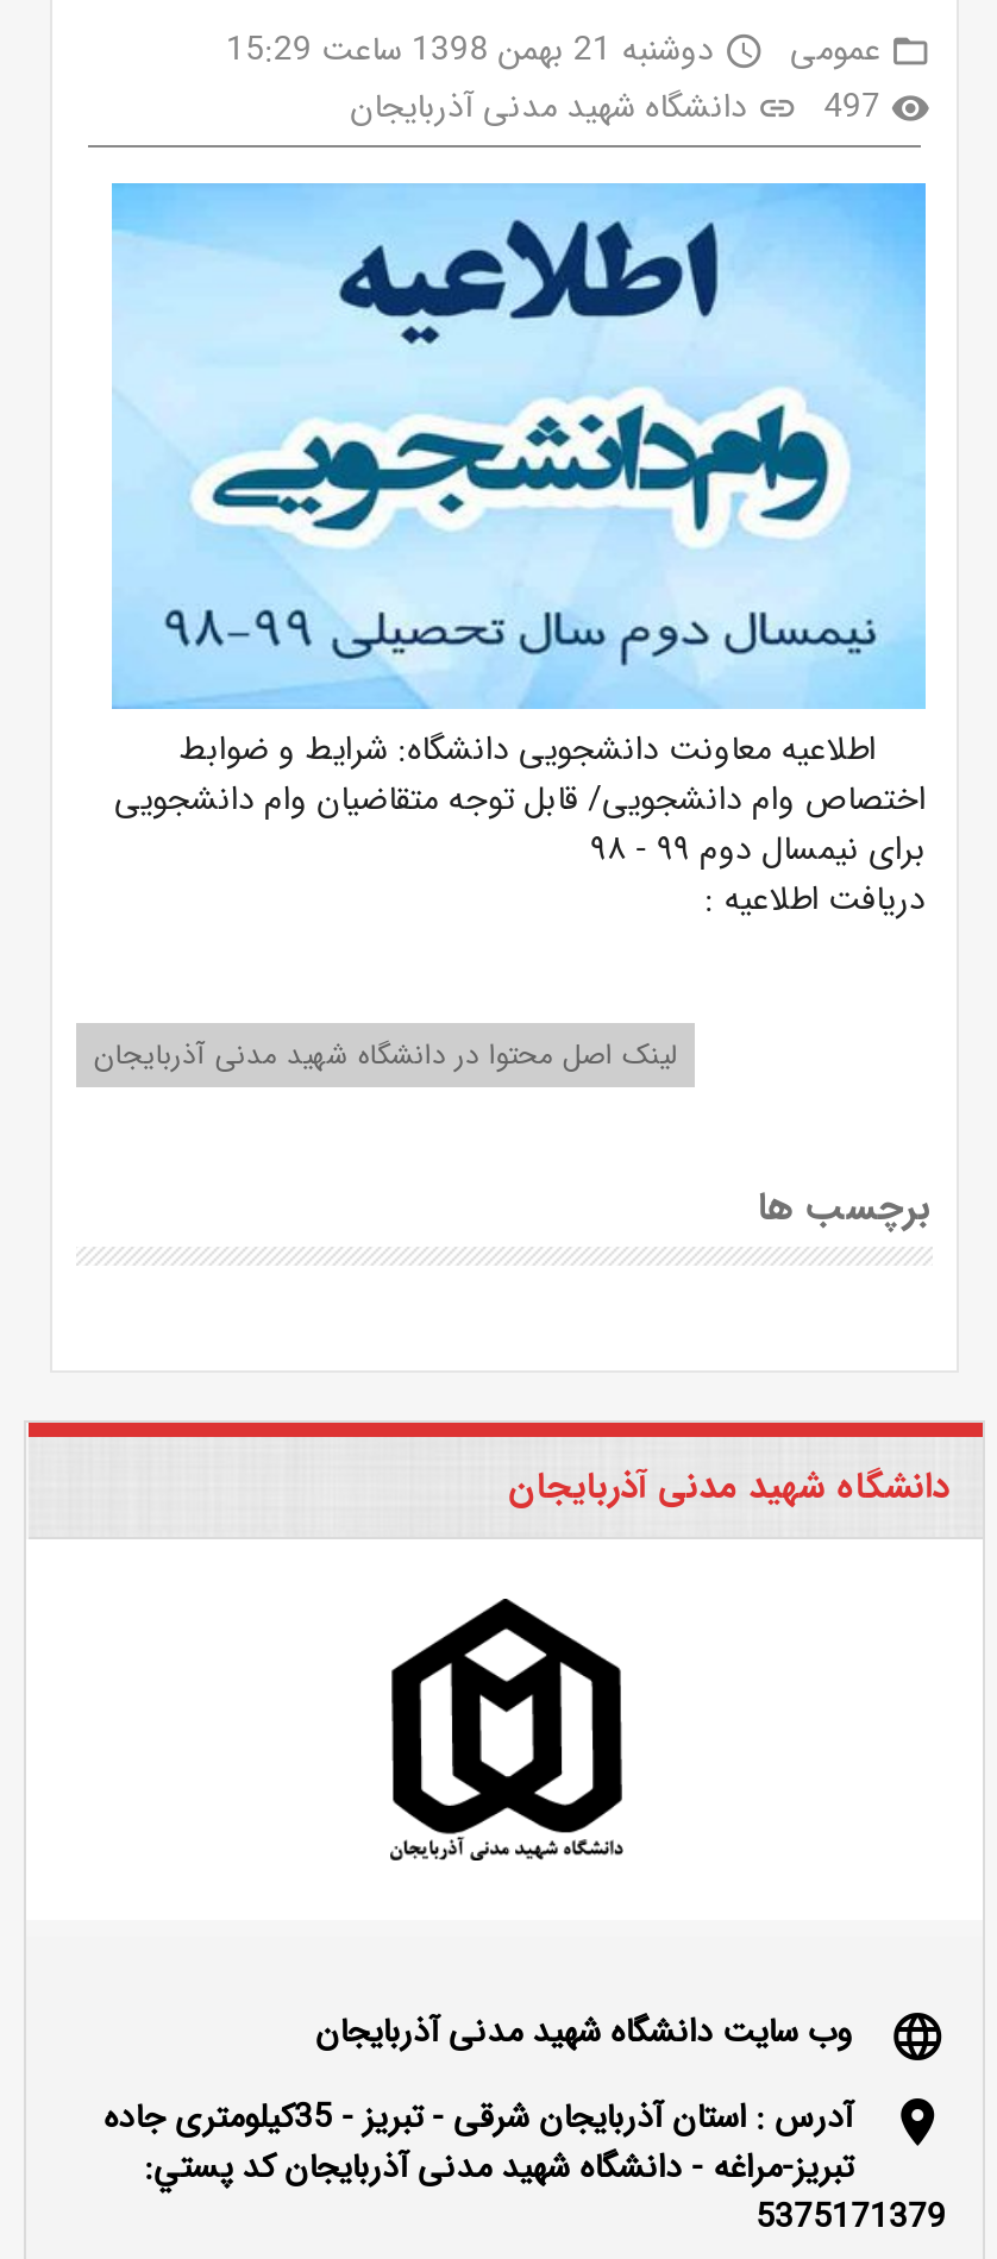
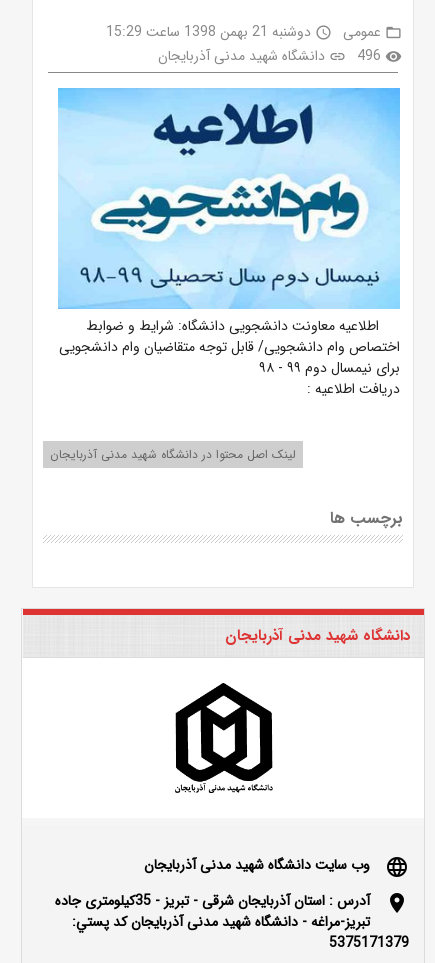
- 497
+ 496
